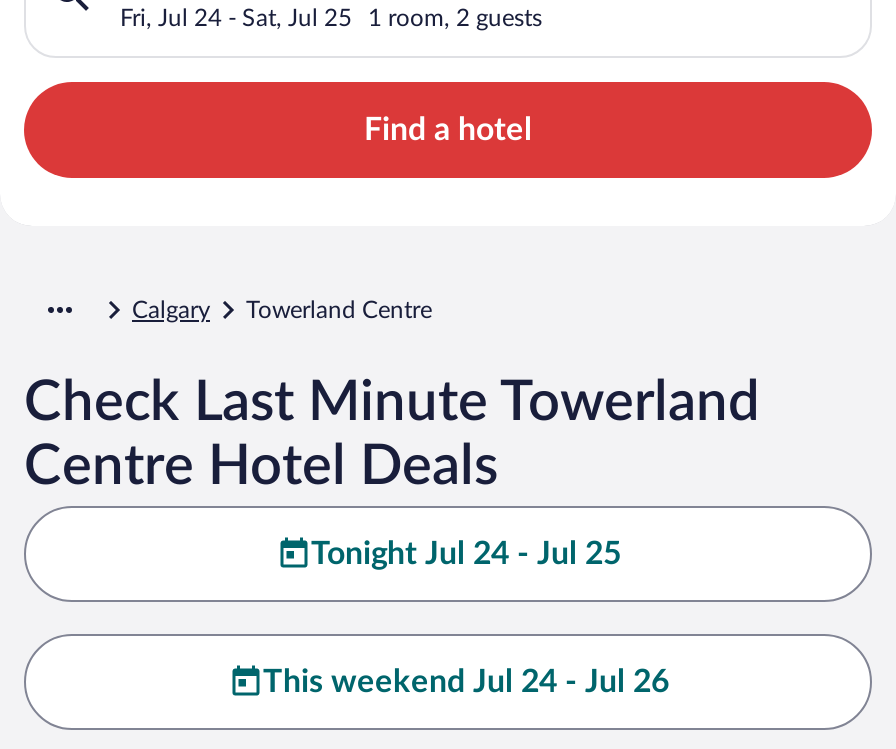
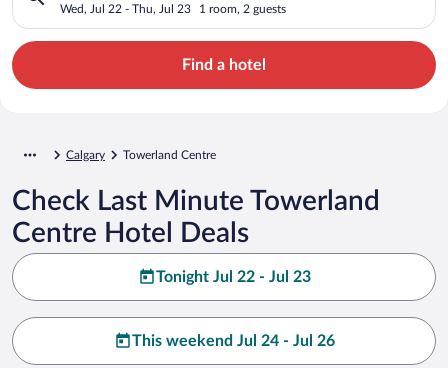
- Fri, Jul 24 - Sat, Jul 25
+ Wed, Jul 22 - Thu, Jul 23

- Tonight Jul 24 - Jul 25
+ Tonight Jul 22 - Jul 23
